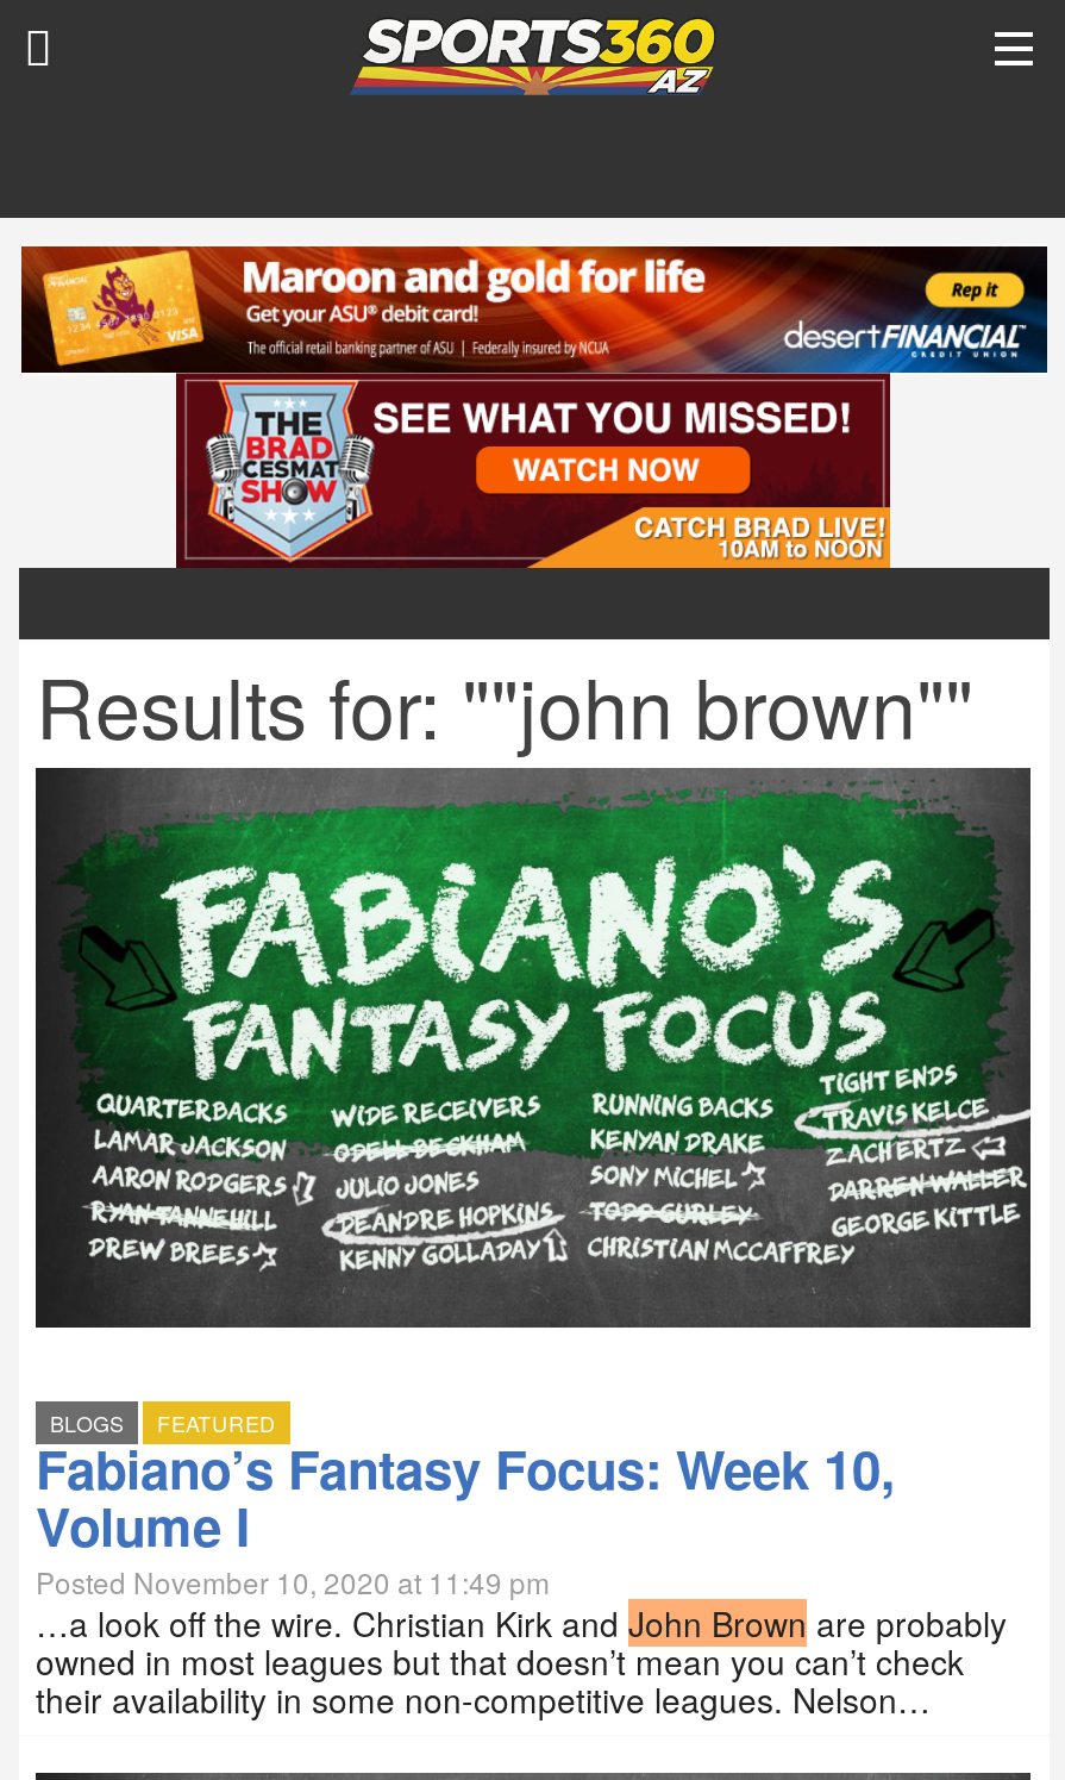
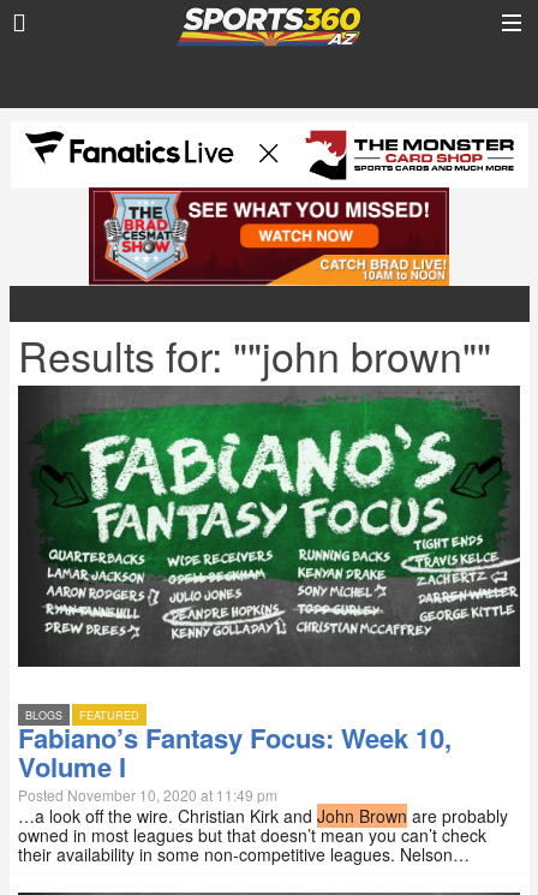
- [image]
+ [image]
